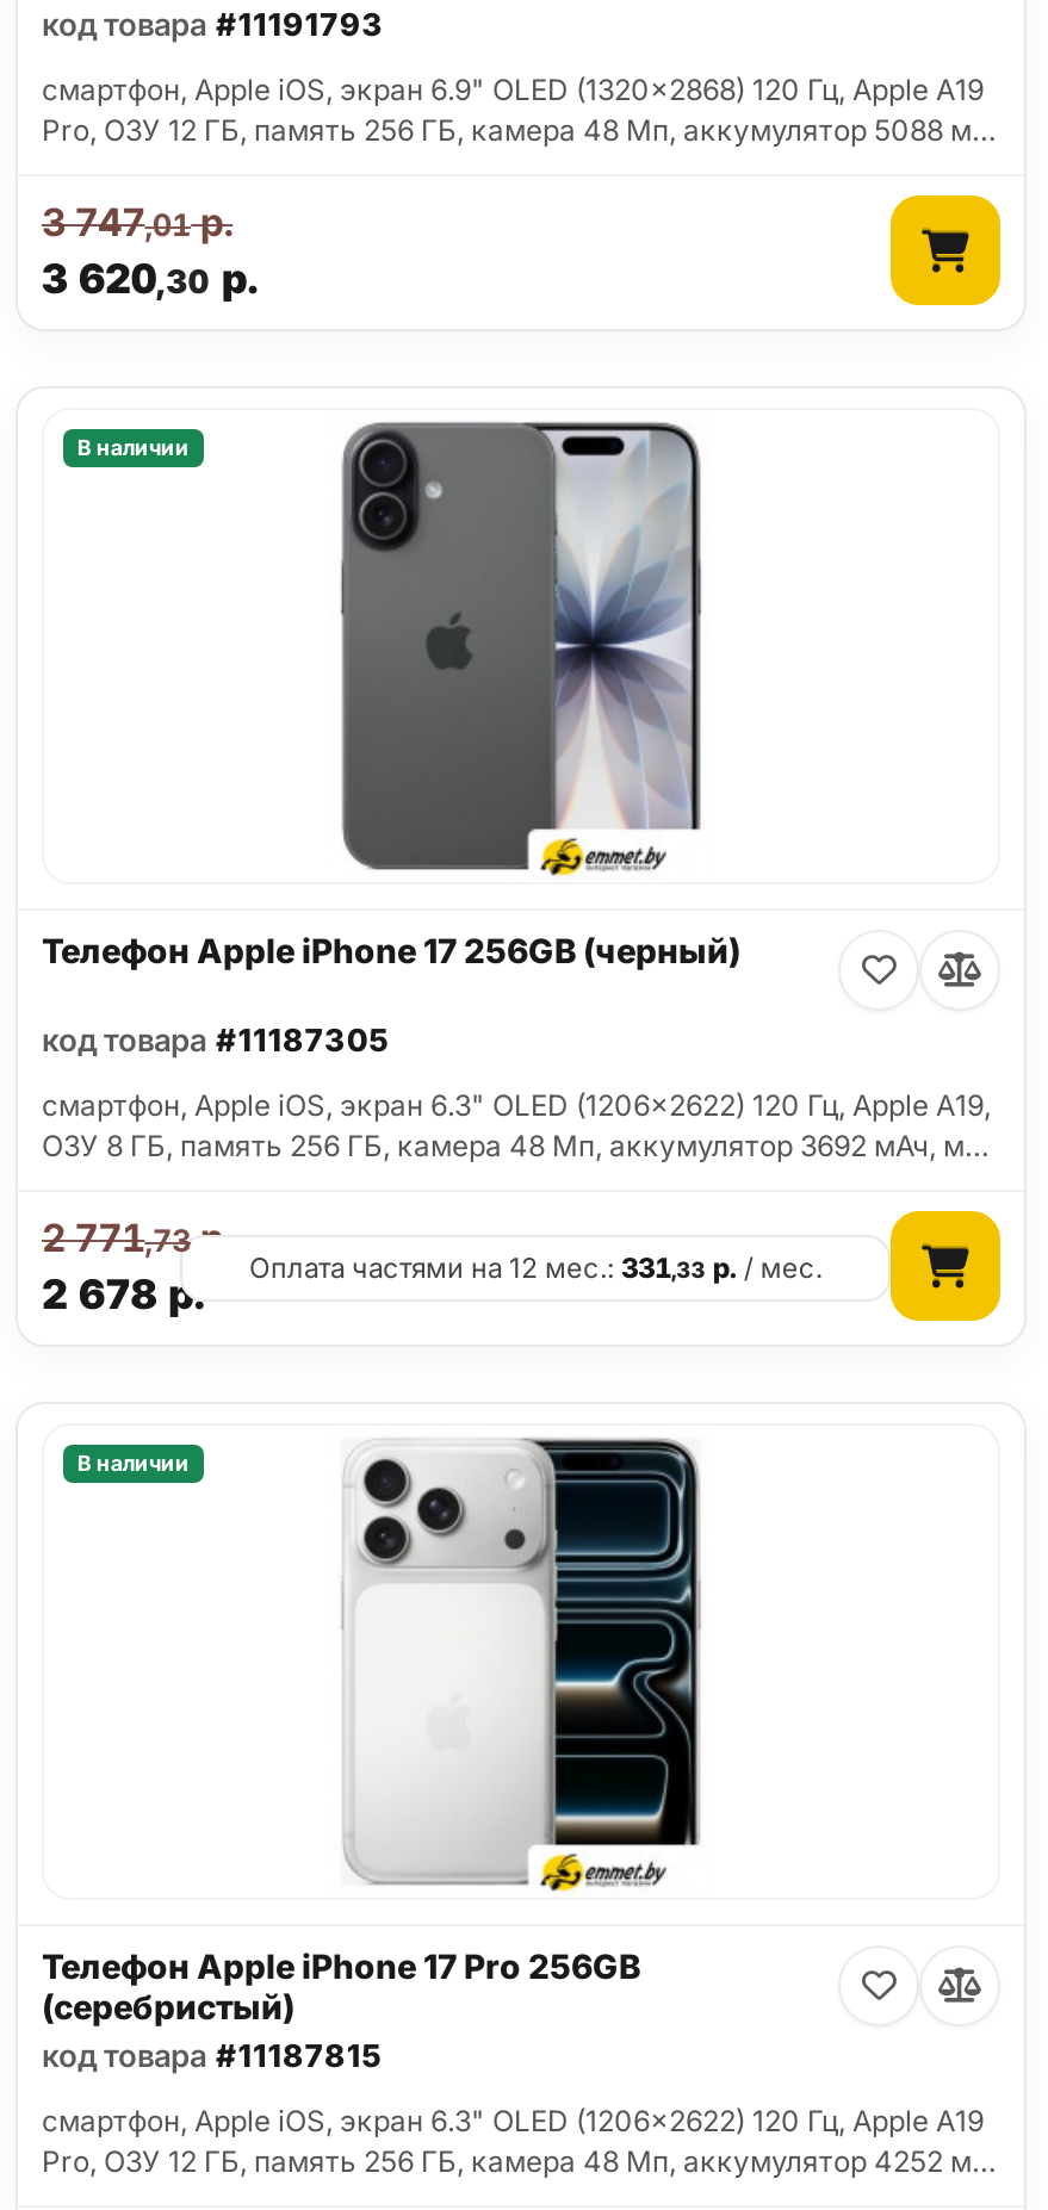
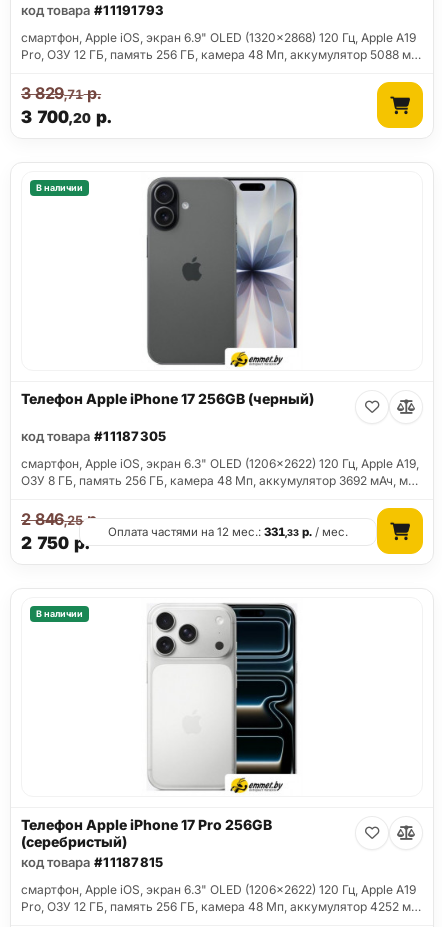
- 3 747,01р.
+ 3 829,71р.

- 3 620,30 р.
+ 3 700,20 р.

- 2 771,73 р.
+ 2 846,25 р.

- 2 678 р.
+ 2 750 р.
